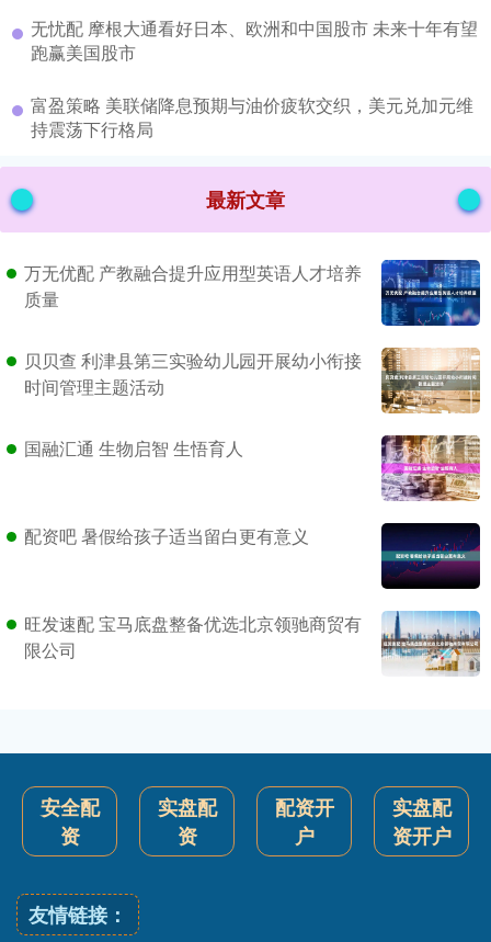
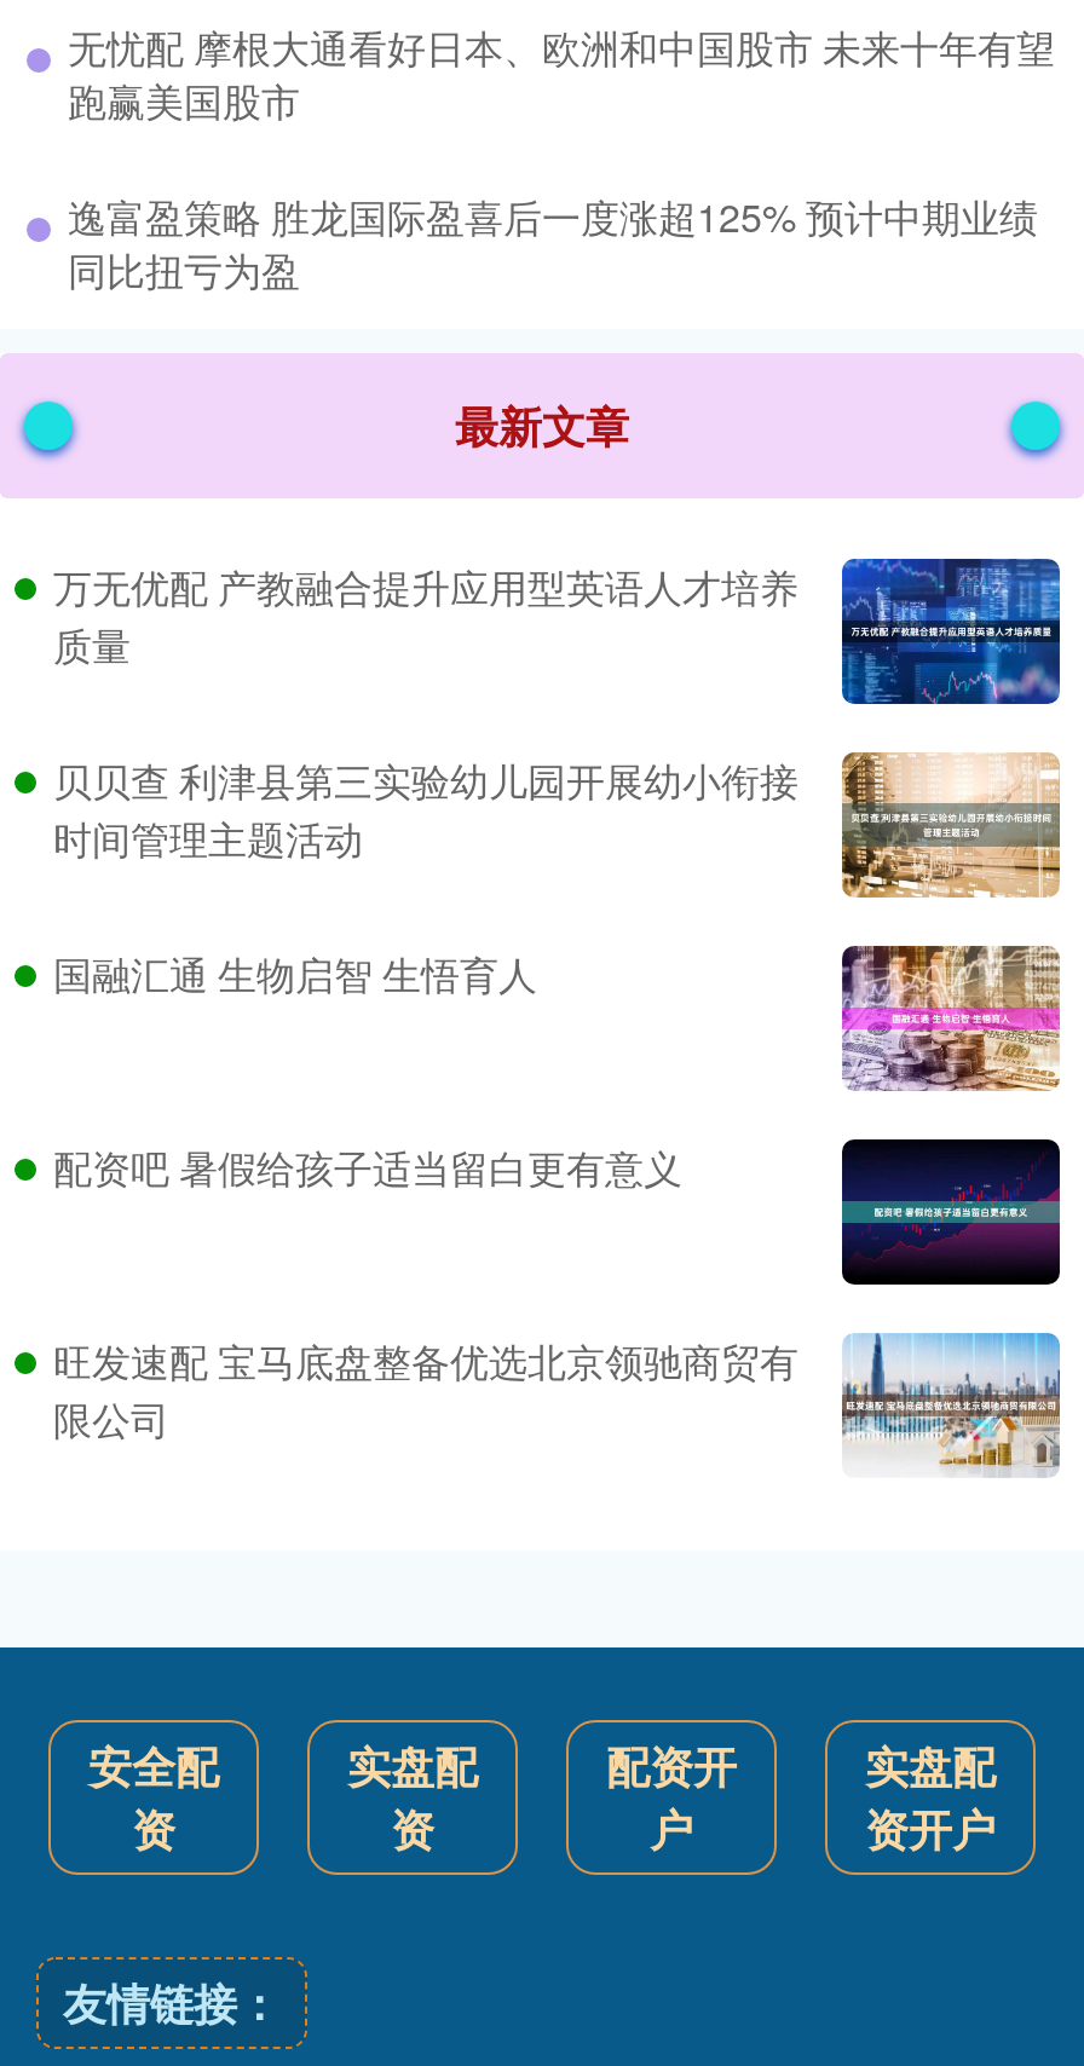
- 富盈策略 美联储降息预期与油价疲软交织，美元兑加元维
- 持震荡下行格局
+ 逸富盈策略 胜龙国际盈喜后一度涨超125% 预计中期业绩
+ 同比扭亏为盈
